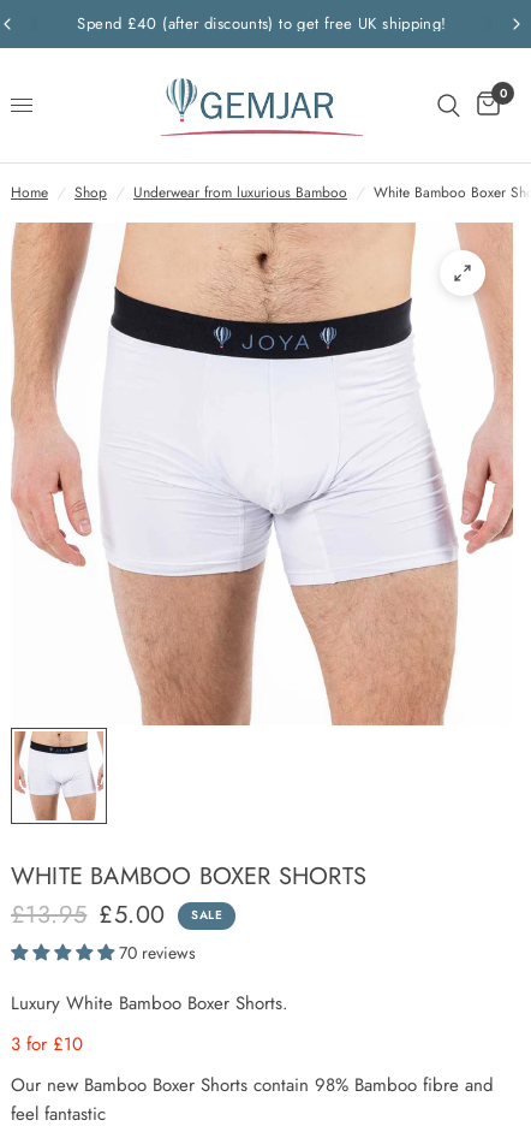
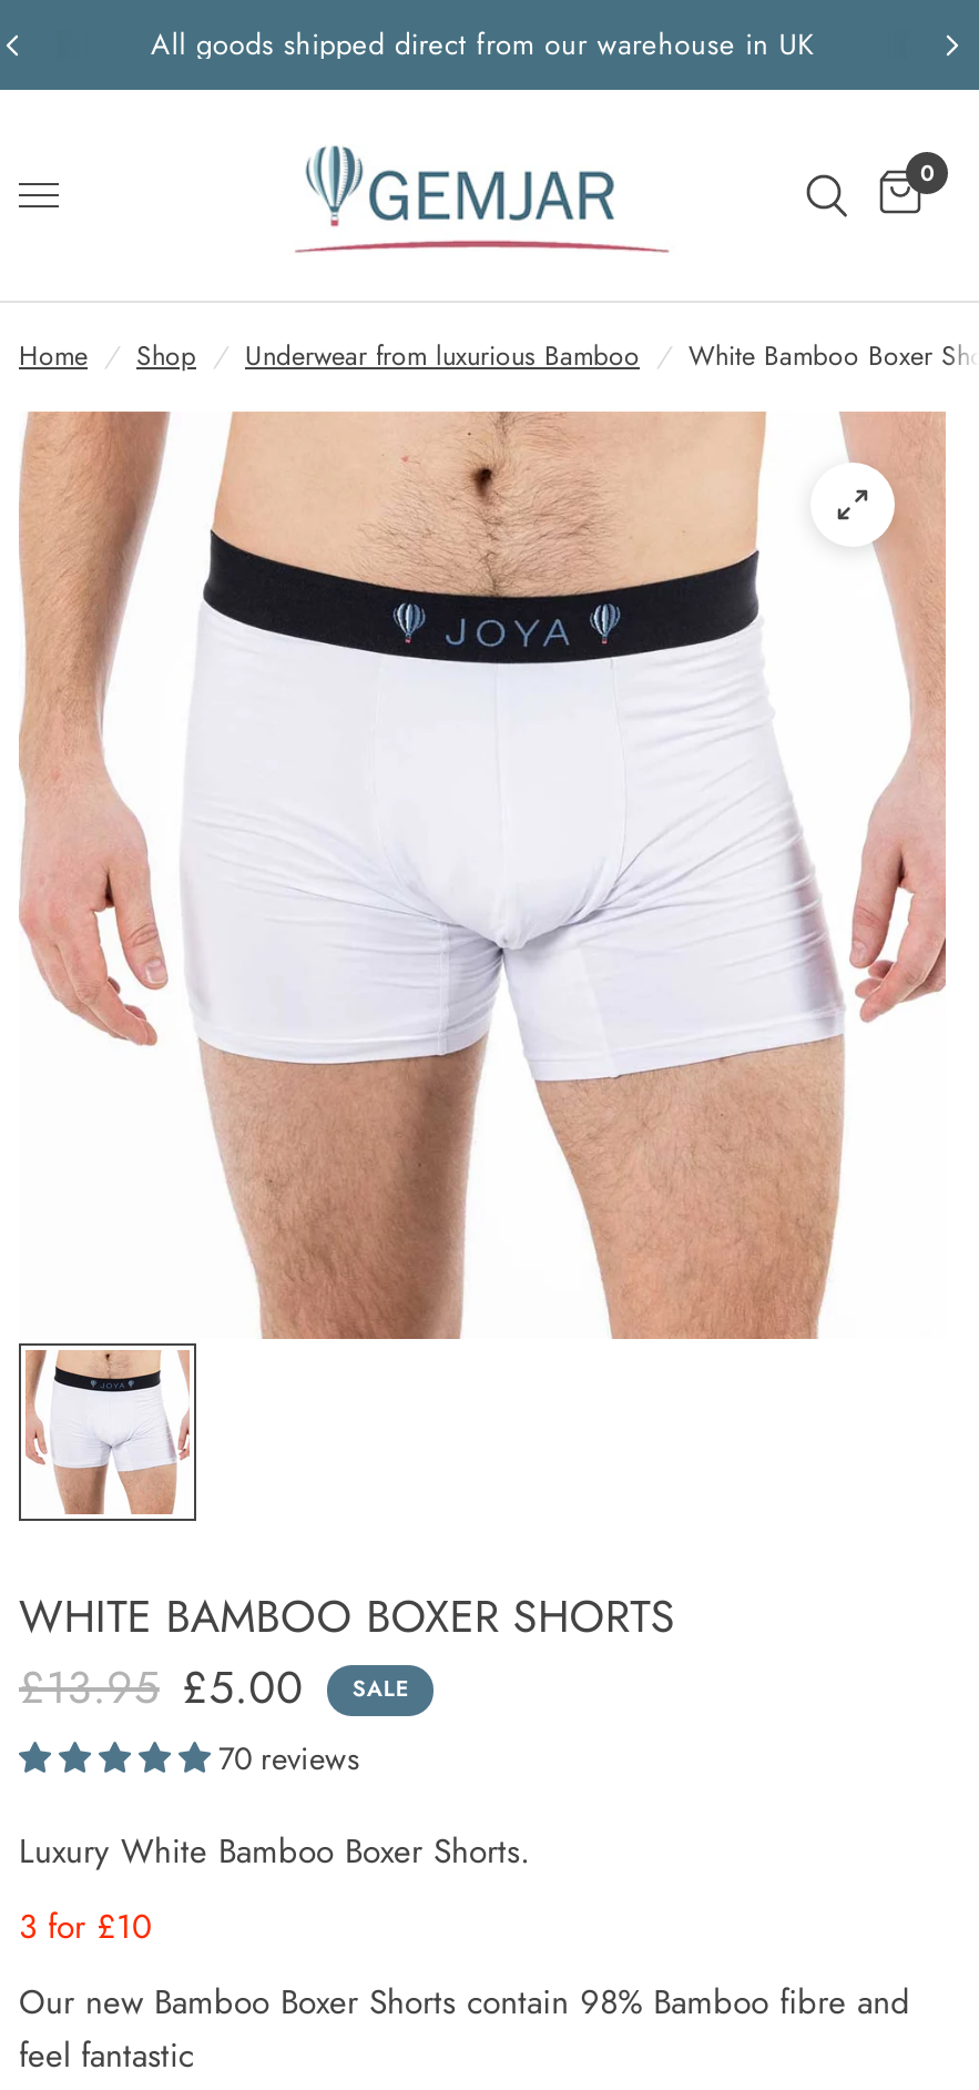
- Spend £40 (after discounts) to get free UK shipping!
+ All goods shipped direct from our warehouse in UK
